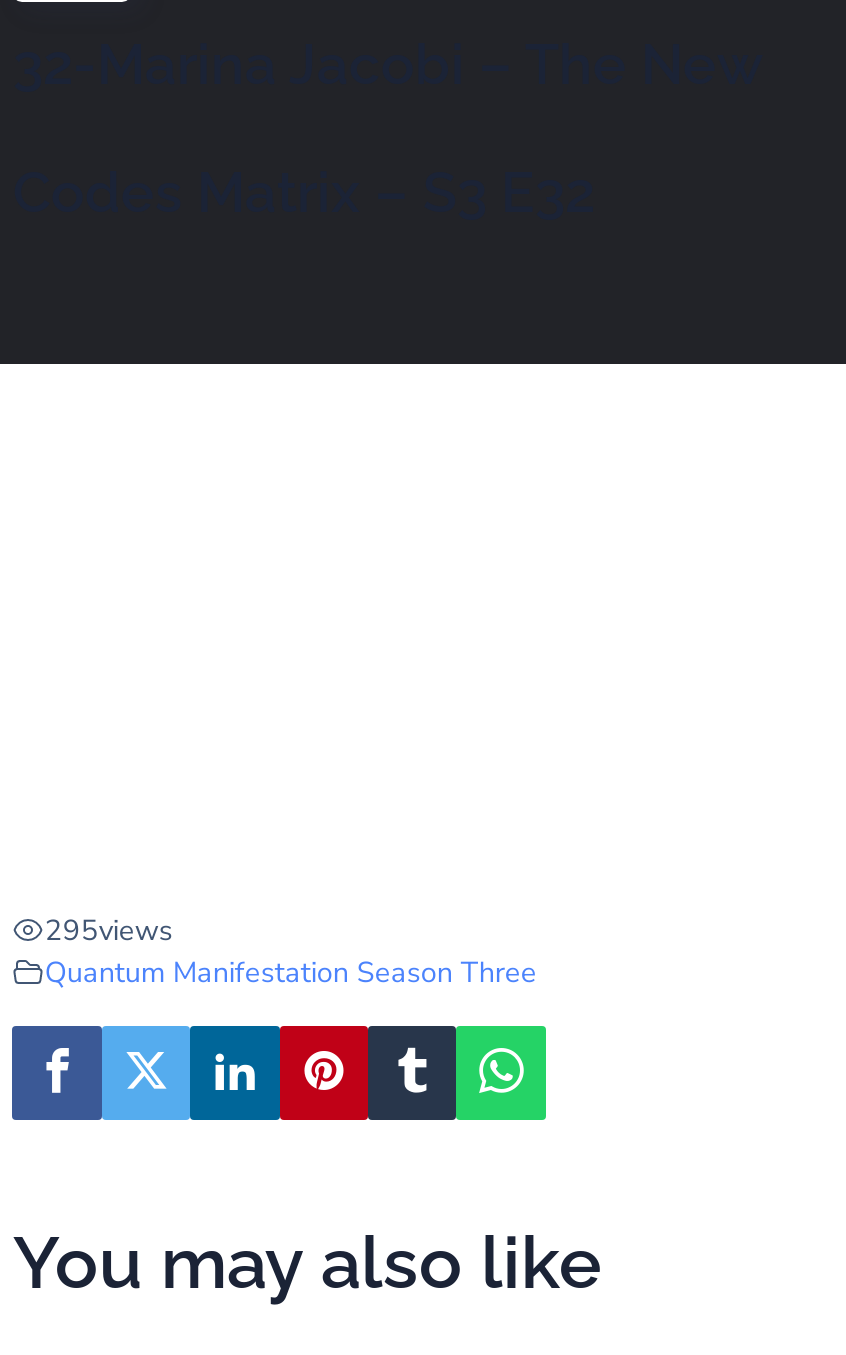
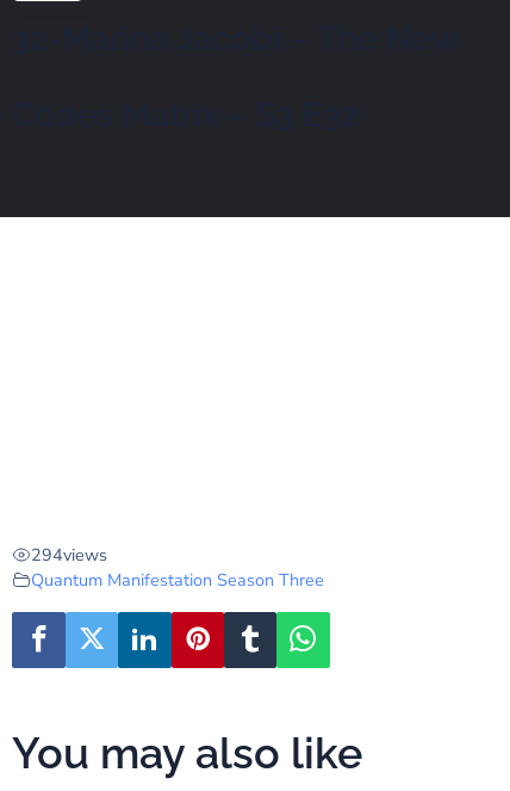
- 295views
+ 294views
